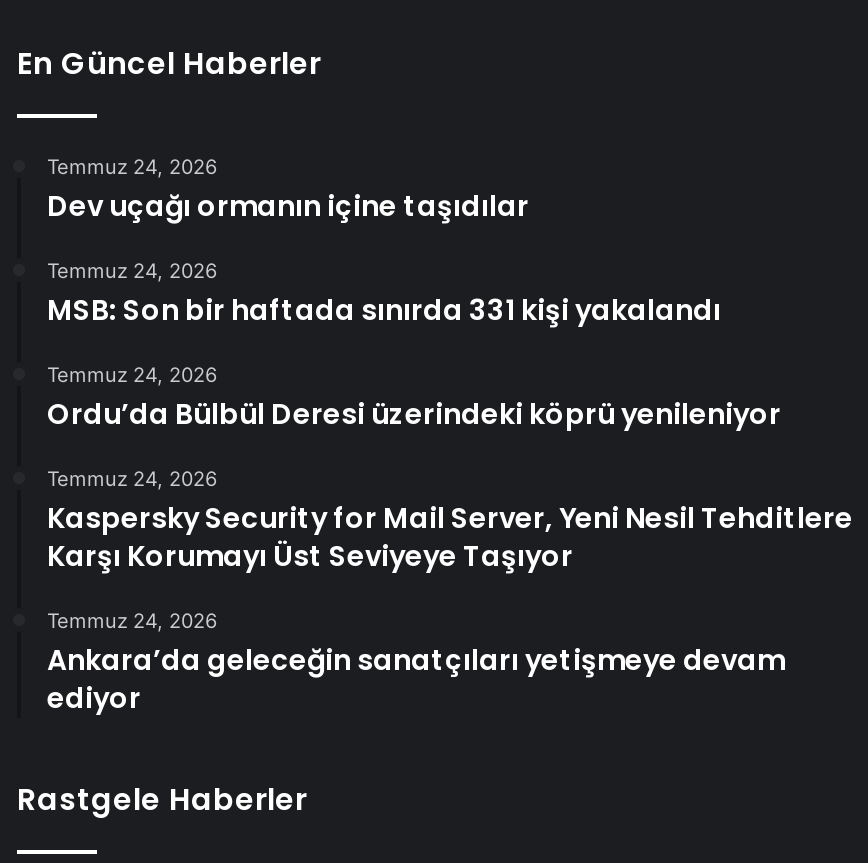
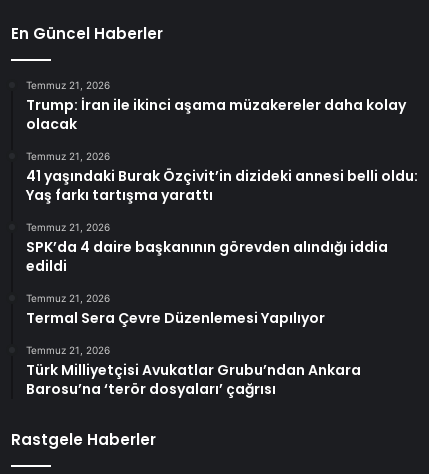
- Temmuz 24, 2026
- Dev uçağı ormanın içine taşıdılar
+ Temmuz 21, 2026
+ Trump: İran ile ikinci aşama müzakereler daha kolay
+ olacak

- Temmuz 24, 2026
- MSB: Son bir haftada sınırda 331 kişi yakalandı
+ Temmuz 21, 2026
+ 41 yaşındaki Burak Özçivit’in dizideki annesi belli oldu:
+ Yaş farkı tartışma yarattı

- Temmuz 24, 2026
- Ordu’da Bülbül Deresi üzerindeki köprü yenileniyor
+ Temmuz 21, 2026
+ SPK’da 4 daire başkanının görevden alındığı iddia
+ edildi

- Temmuz 24, 2026
- Kaspersky Security for Mail Server, Yeni Nesil Tehditlere
- Karşı Korumayı Üst Seviyeye Taşıyor
+ Temmuz 21, 2026
+ Termal Sera Çevre Düzenlemesi Yapılıyor

- Temmuz 24, 2026
- Ankara’da geleceğin sanatçıları yetişmeye devam
- ediyor
+ Temmuz 21, 2026
+ Türk Milliyetçisi Avukatlar Grubu’ndan Ankara
+ Barosu’na ‘terör dosyaları’ çağrısı
